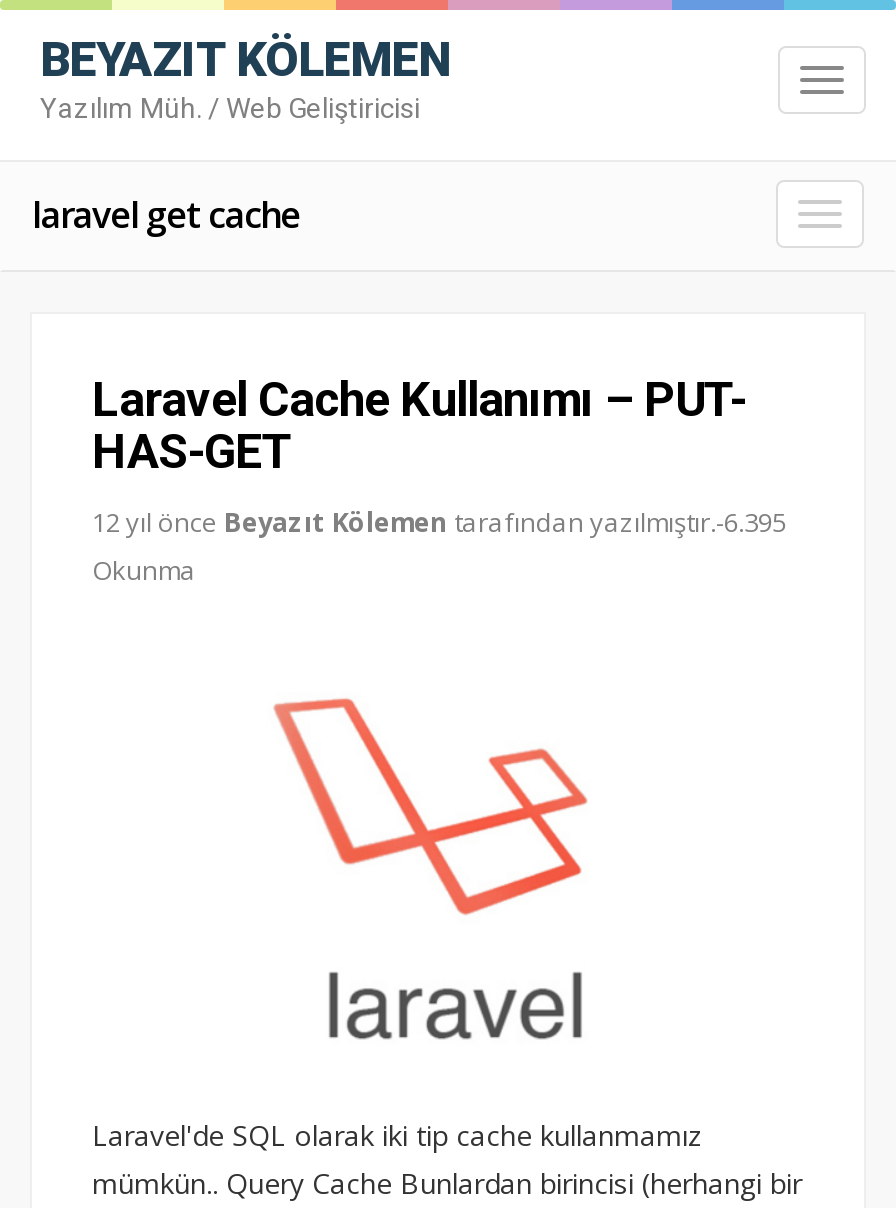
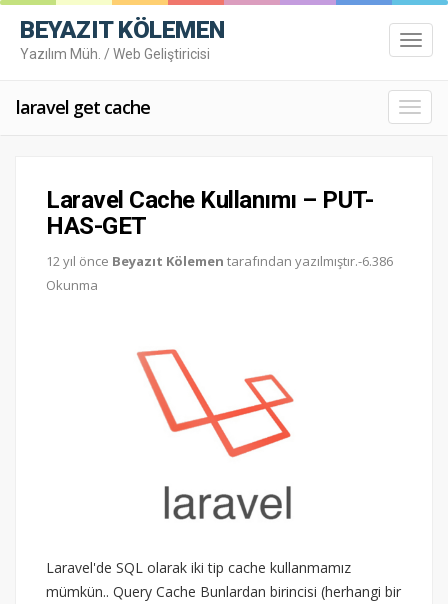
- 12 yıl önce Beyazıt Kölemen tarafından yazılmıştır.-6.395
+ 12 yıl önce Beyazıt Kölemen tarafından yazılmıştır.-6.386
